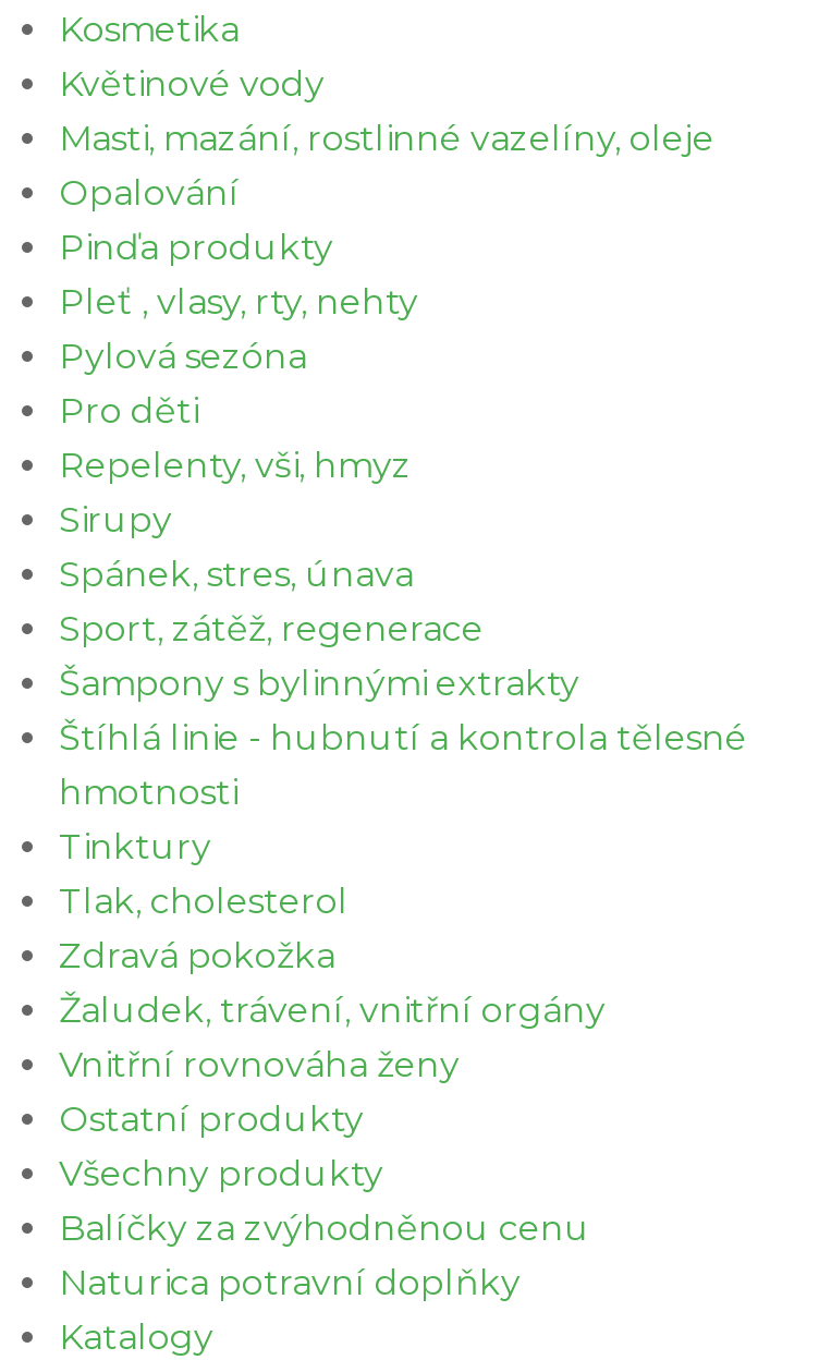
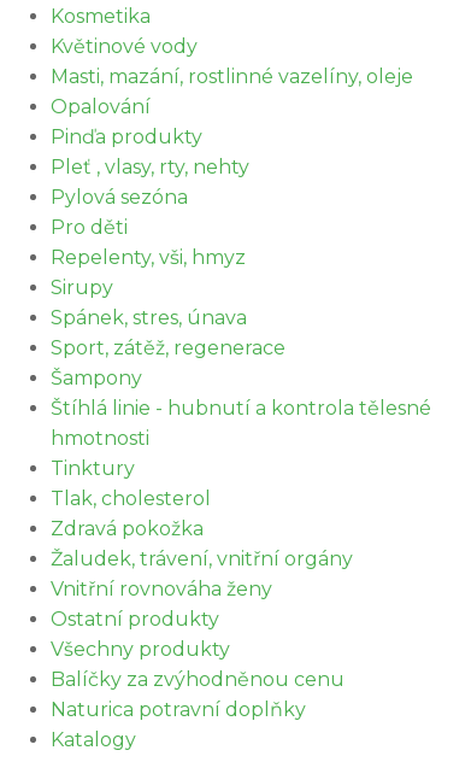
- Šampony s bylinnými extrakty
+ Šampony
